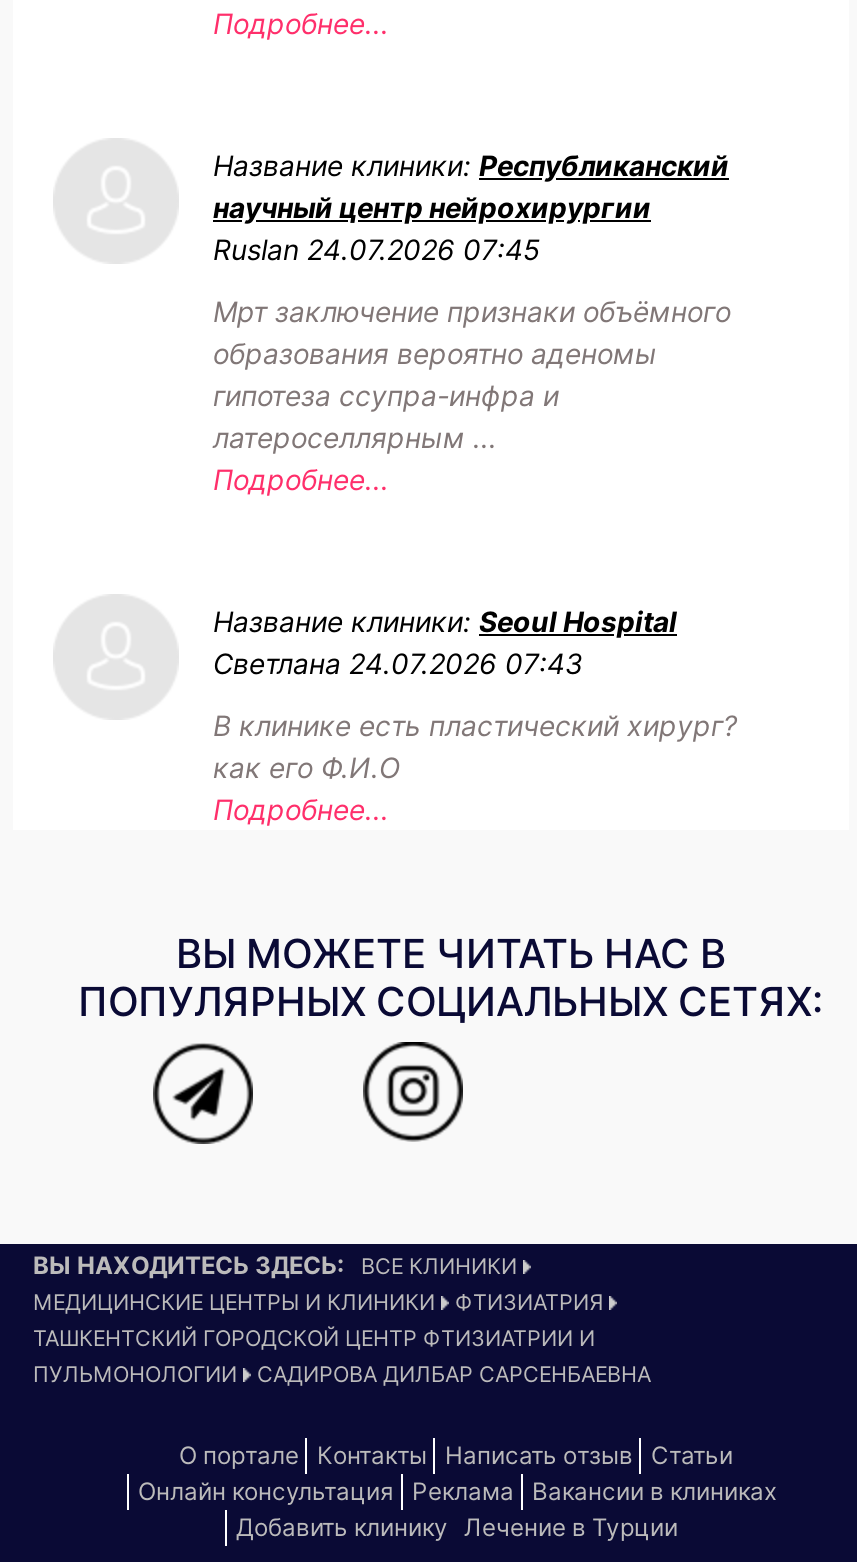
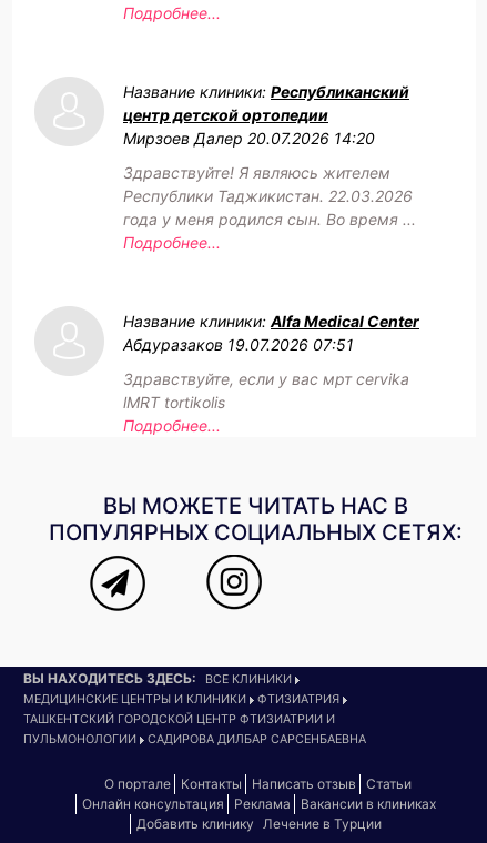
- научный центр нейрохирургии
- Ruslan 24.07.2026 07:45
+ центр детской ортопедии
+ Мирзоев Далер 20.07.2026 14:20

- Мрт заключение признаки объёмного
- образования вероятно аденомы
- гипотеза ссупра-инфра и
- латероселлярным ...
+ Здравствуйте! Я являюсь жителем
+ Республики Таджикистан. 22.03.2026
+ года у меня родился сын. Во время ...

- Название клиники: Seoul Hospital
- Светлана 24.07.2026 07:43
+ Название клиники: Alfa Medical Center
+ Абдуразаков 19.07.2026 07:51

- В клинике есть пластический хирург?
- как его Ф.И.О
+ Здравствуйте, если у вас мрт cervika
+ lMRT tortikolis
